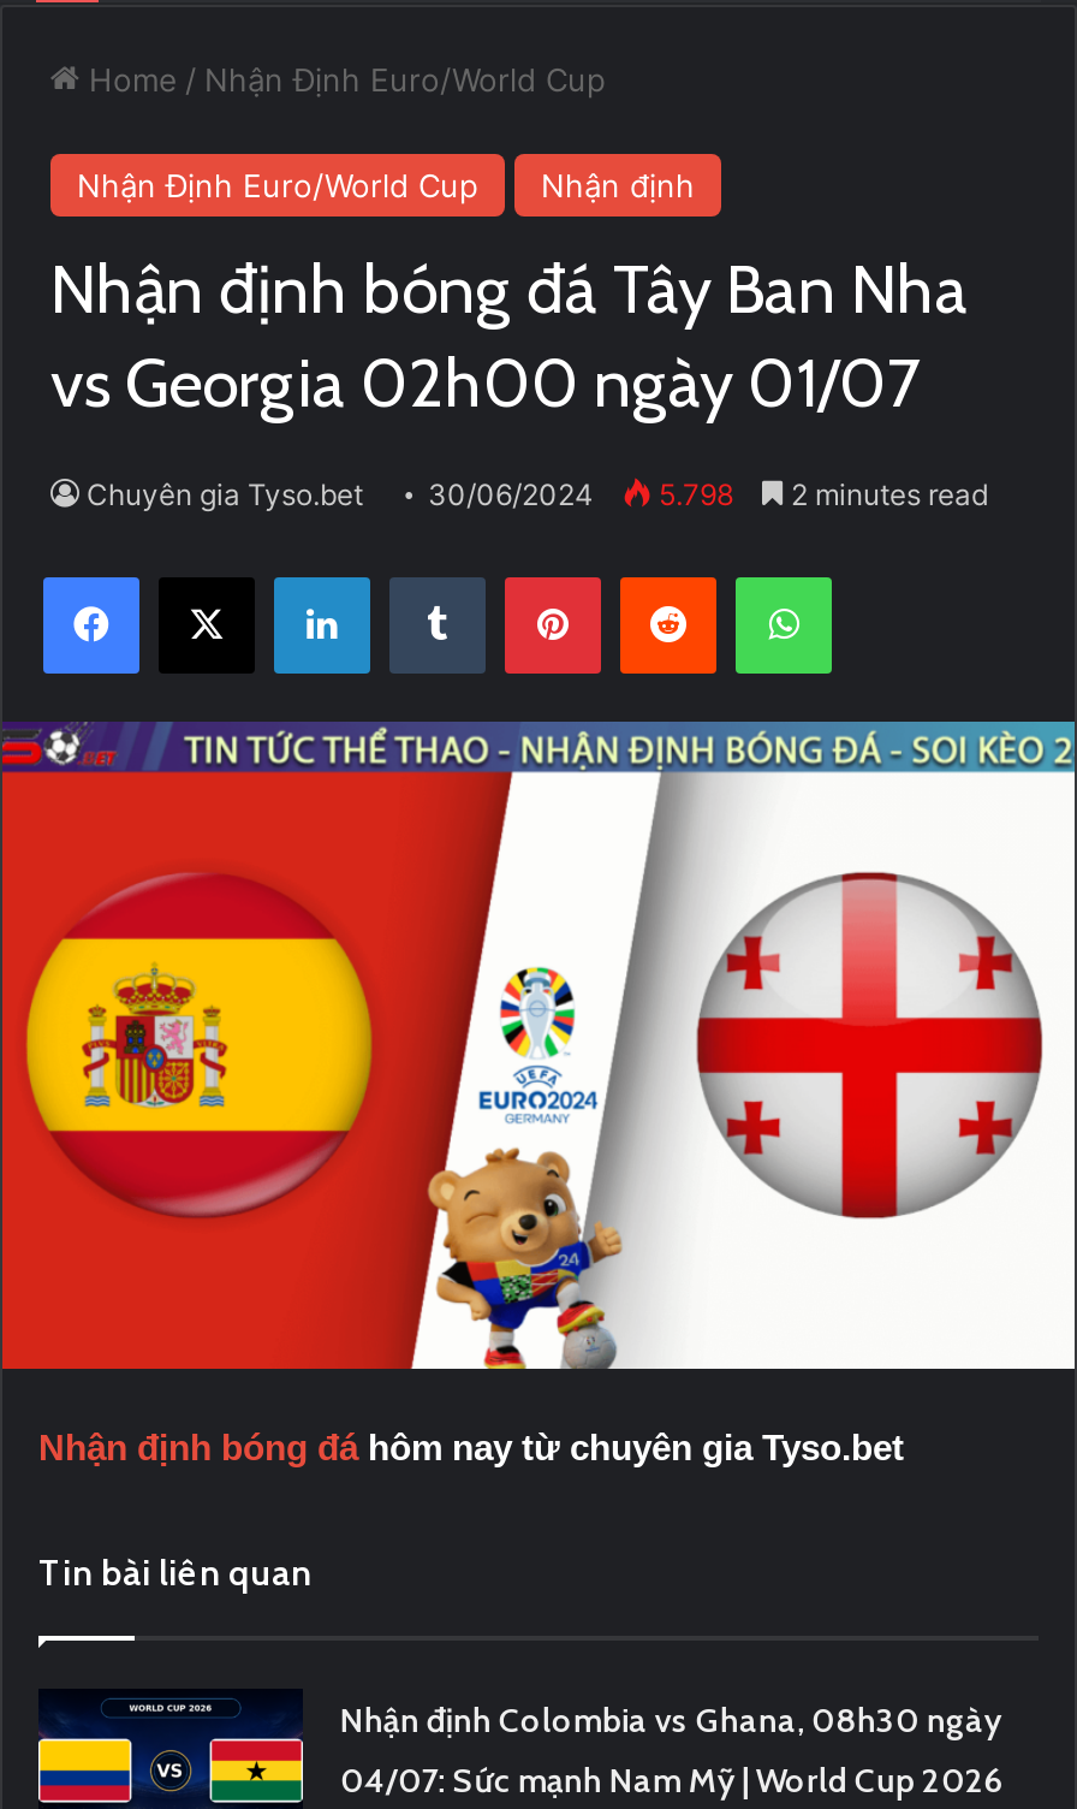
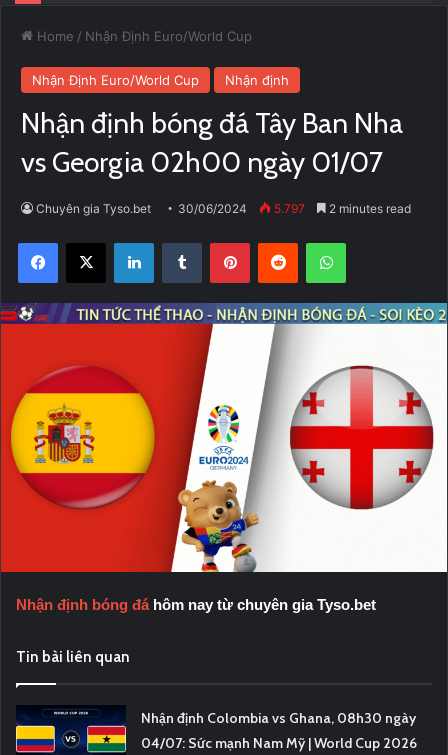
- Chuyên gia Tyso.bet 30/06/2024 5.798 2 minutes read
+ Chuyên gia Tyso.bet 30/06/2024 5.797 2 minutes read
